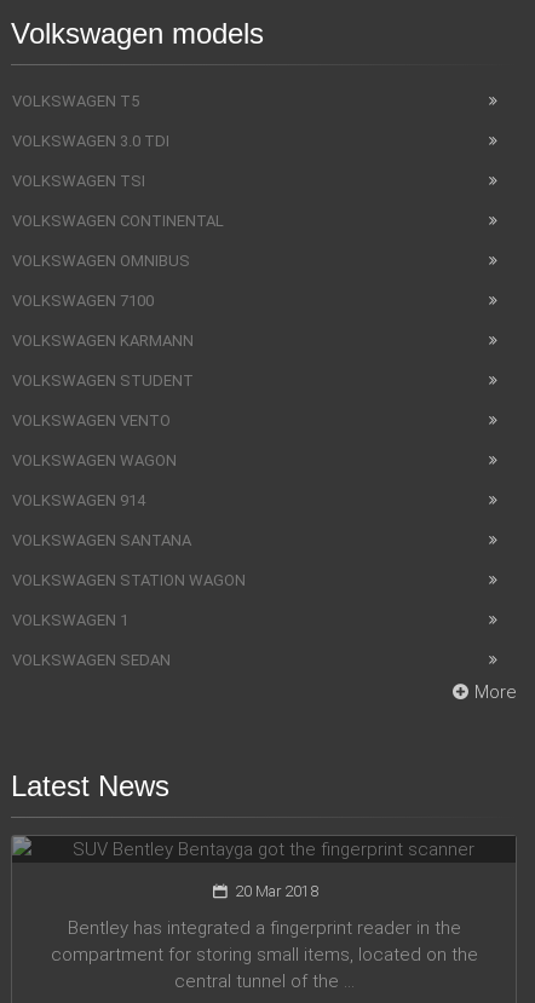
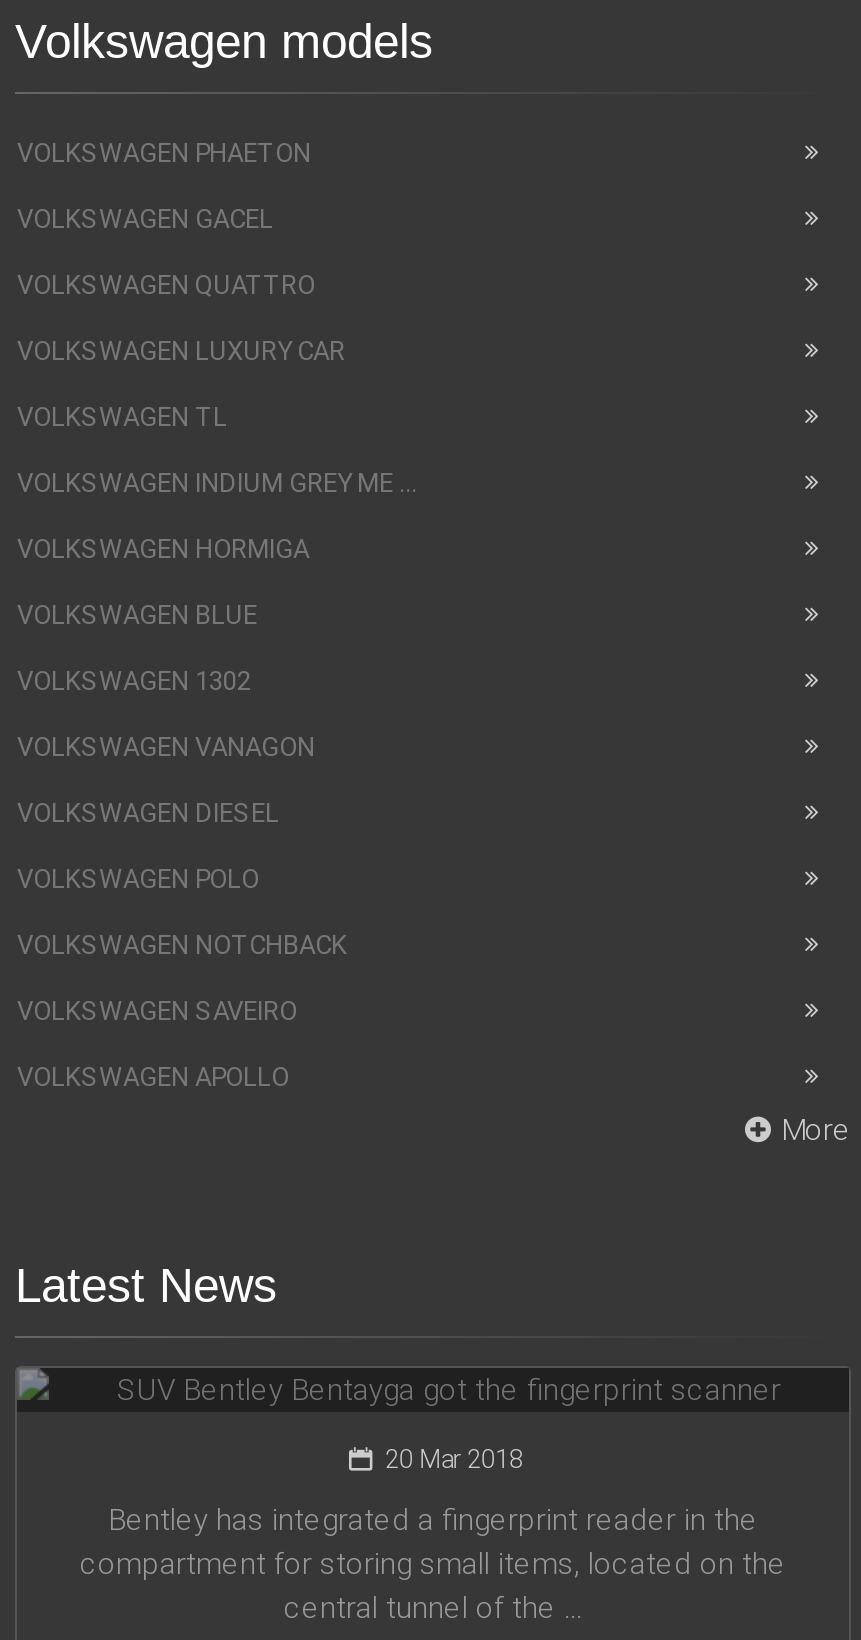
- VOLKSWAGEN T5
+ VOLKSWAGEN PHAETON

- VOLKSWAGEN 3.0 TDI
+ VOLKSWAGEN GACEL

- VOLKSWAGEN TSI
+ VOLKSWAGEN QUATTRO

- VOLKSWAGEN CONTINENTAL
+ VOLKSWAGEN LUXURY CAR

- VOLKSWAGEN OMNIBUS
+ VOLKSWAGEN TL

- VOLKSWAGEN 7100
+ VOLKSWAGEN INDIUM GREY ME ...

- VOLKSWAGEN KARMANN
+ VOLKSWAGEN HORMIGA

- VOLKSWAGEN STUDENT
+ VOLKSWAGEN BLUE

- VOLKSWAGEN VENTO
+ VOLKSWAGEN 1302

- VOLKSWAGEN WAGON
+ VOLKSWAGEN VANAGON

- VOLKSWAGEN 914
+ VOLKSWAGEN DIESEL

- VOLKSWAGEN SANTANA
+ VOLKSWAGEN POLO

- VOLKSWAGEN STATION WAGON
+ VOLKSWAGEN NOTCHBACK

- VOLKSWAGEN 1
+ VOLKSWAGEN SAVEIRO

- VOLKSWAGEN SEDAN
+ VOLKSWAGEN APOLLO
